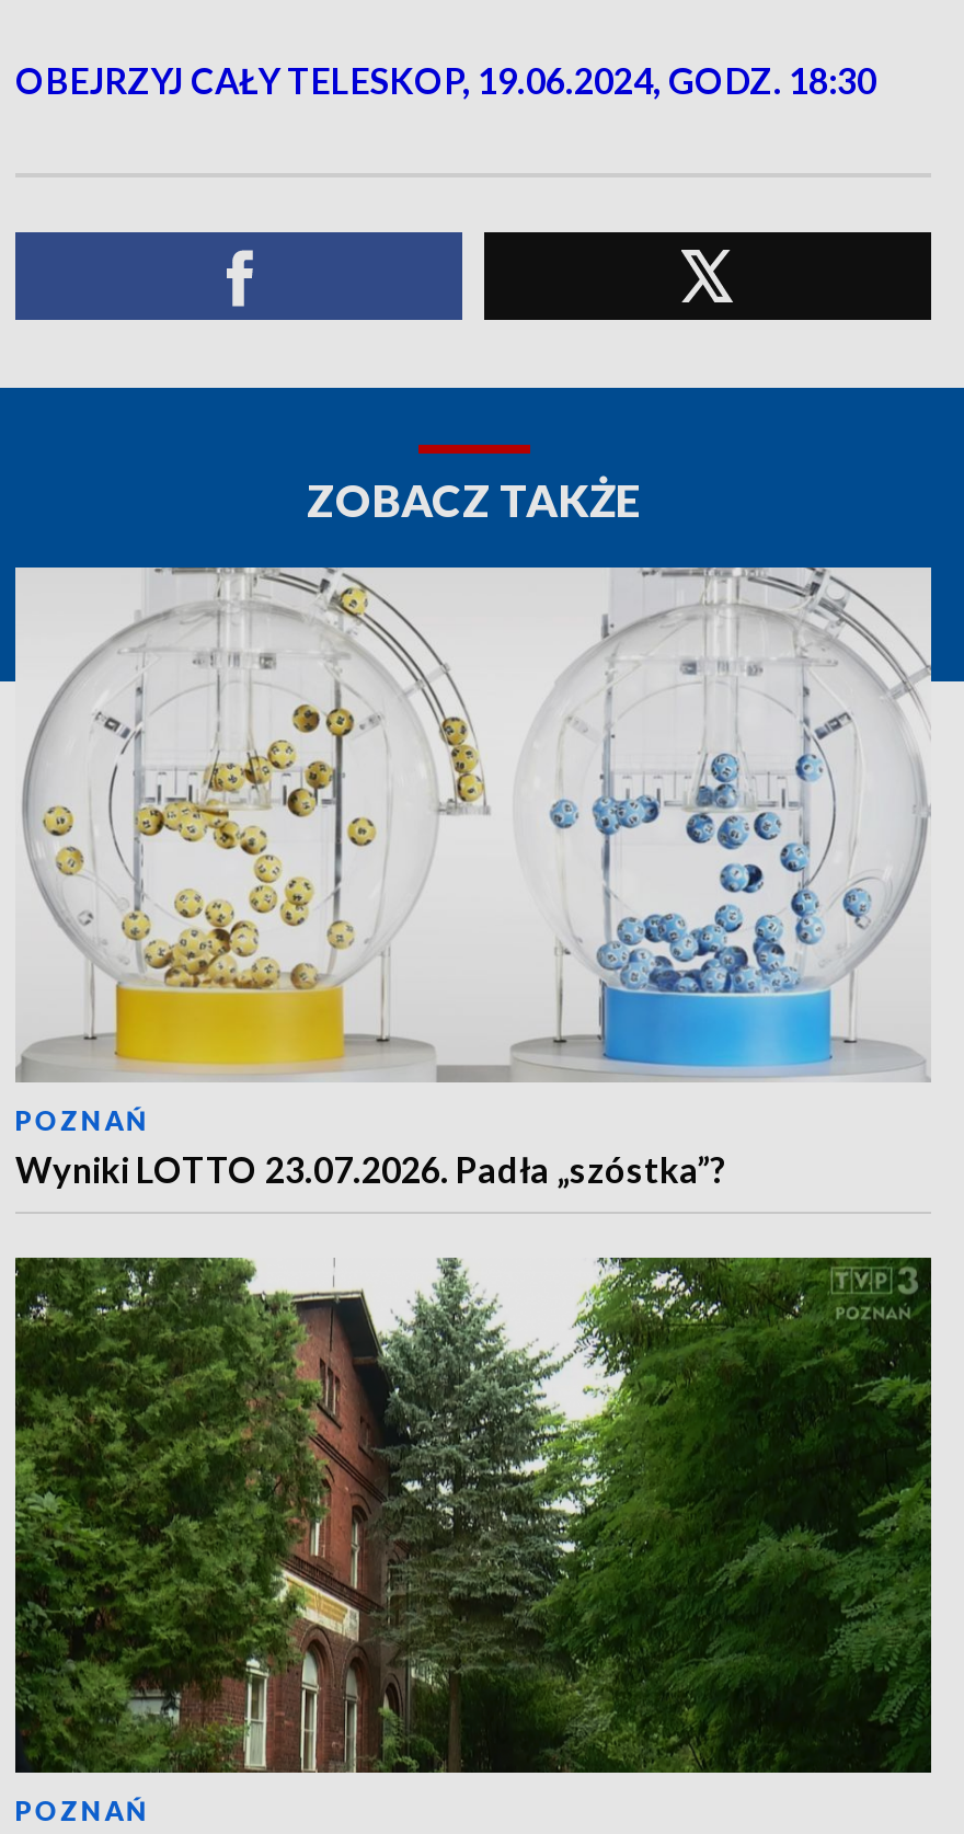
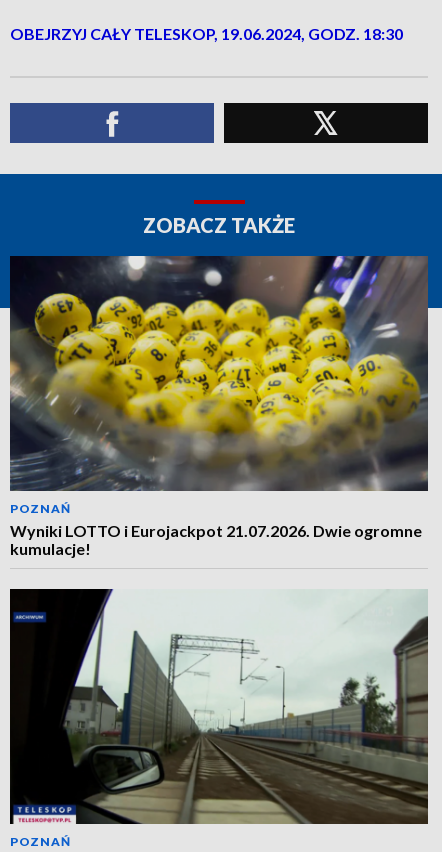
- [image]
- Wyniki LOTTO 23.07.2026. Padła „szóstka”?
+ [image]
+ Wyniki LOTTO i Eurojackpot 21.07.2026. Dwie ogromne
+ kumulacje!

- [image]
+ [image]
